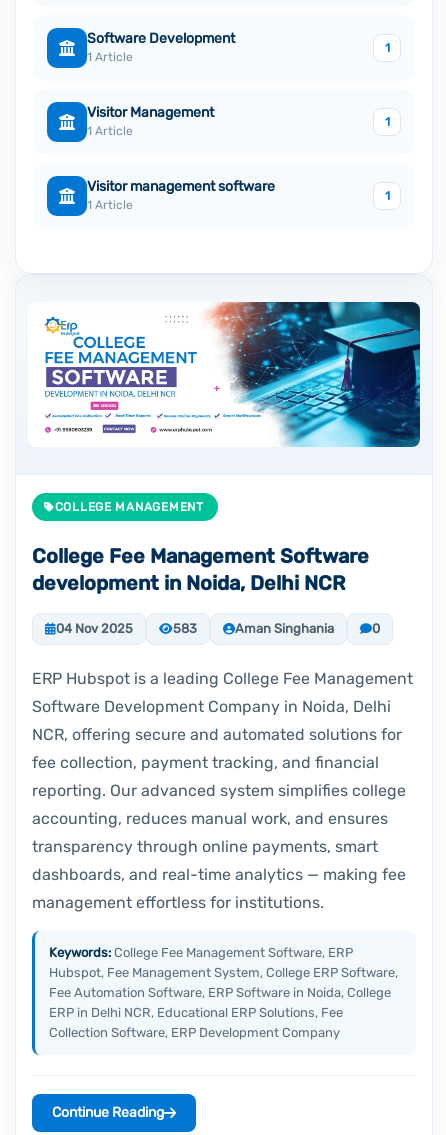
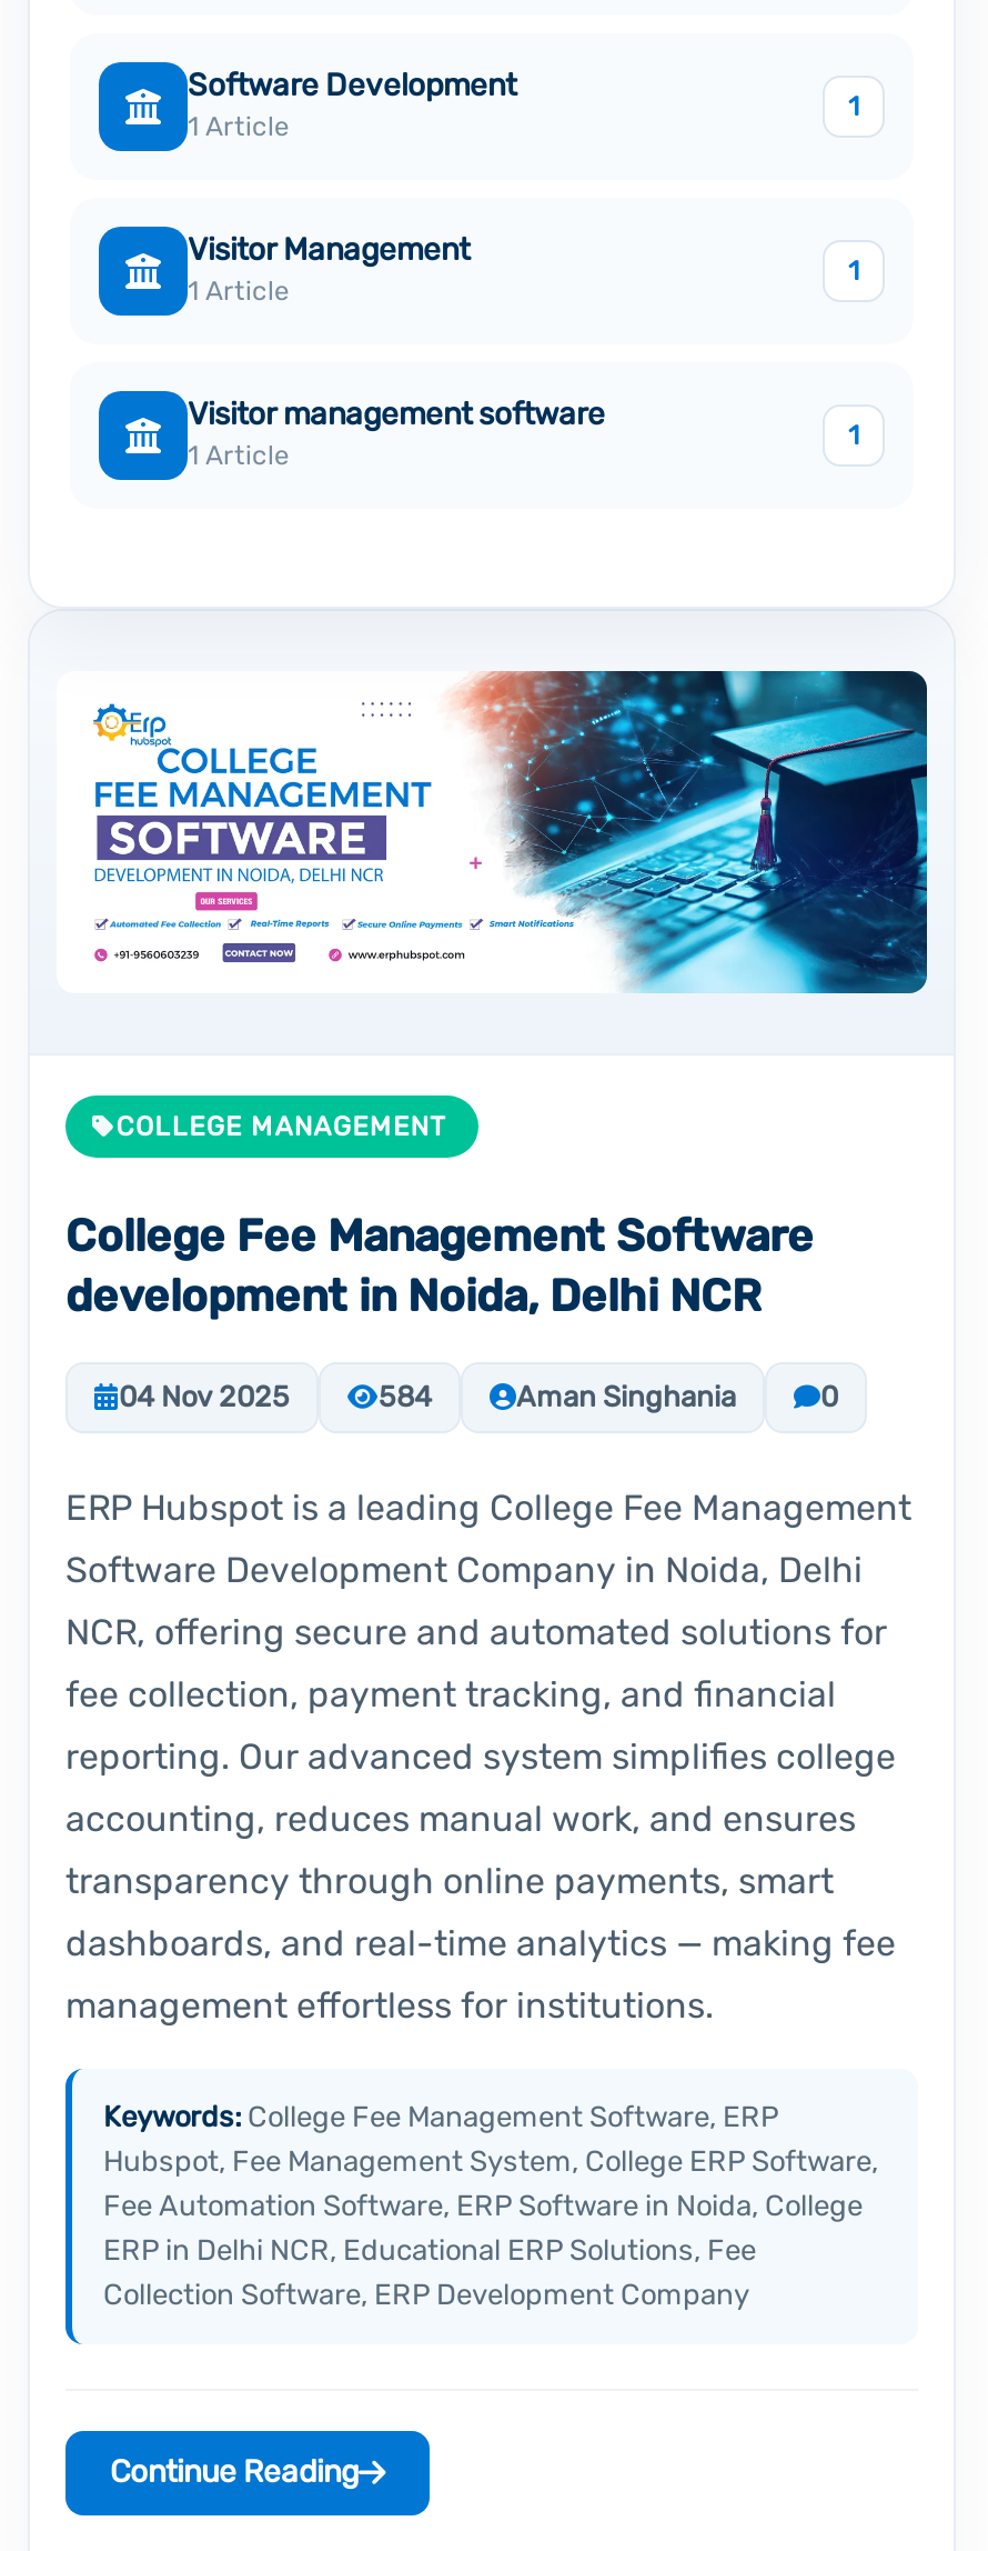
- 583
+ 584
